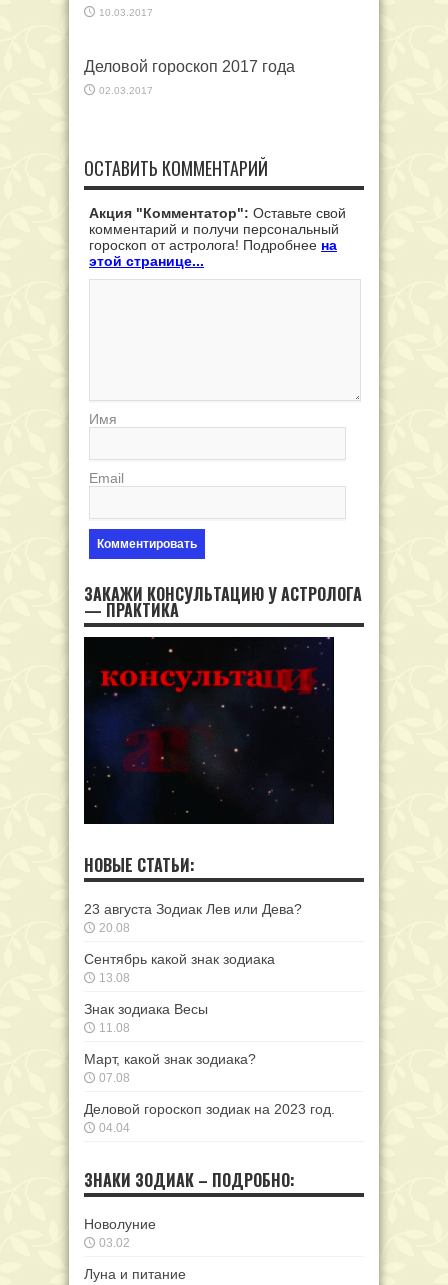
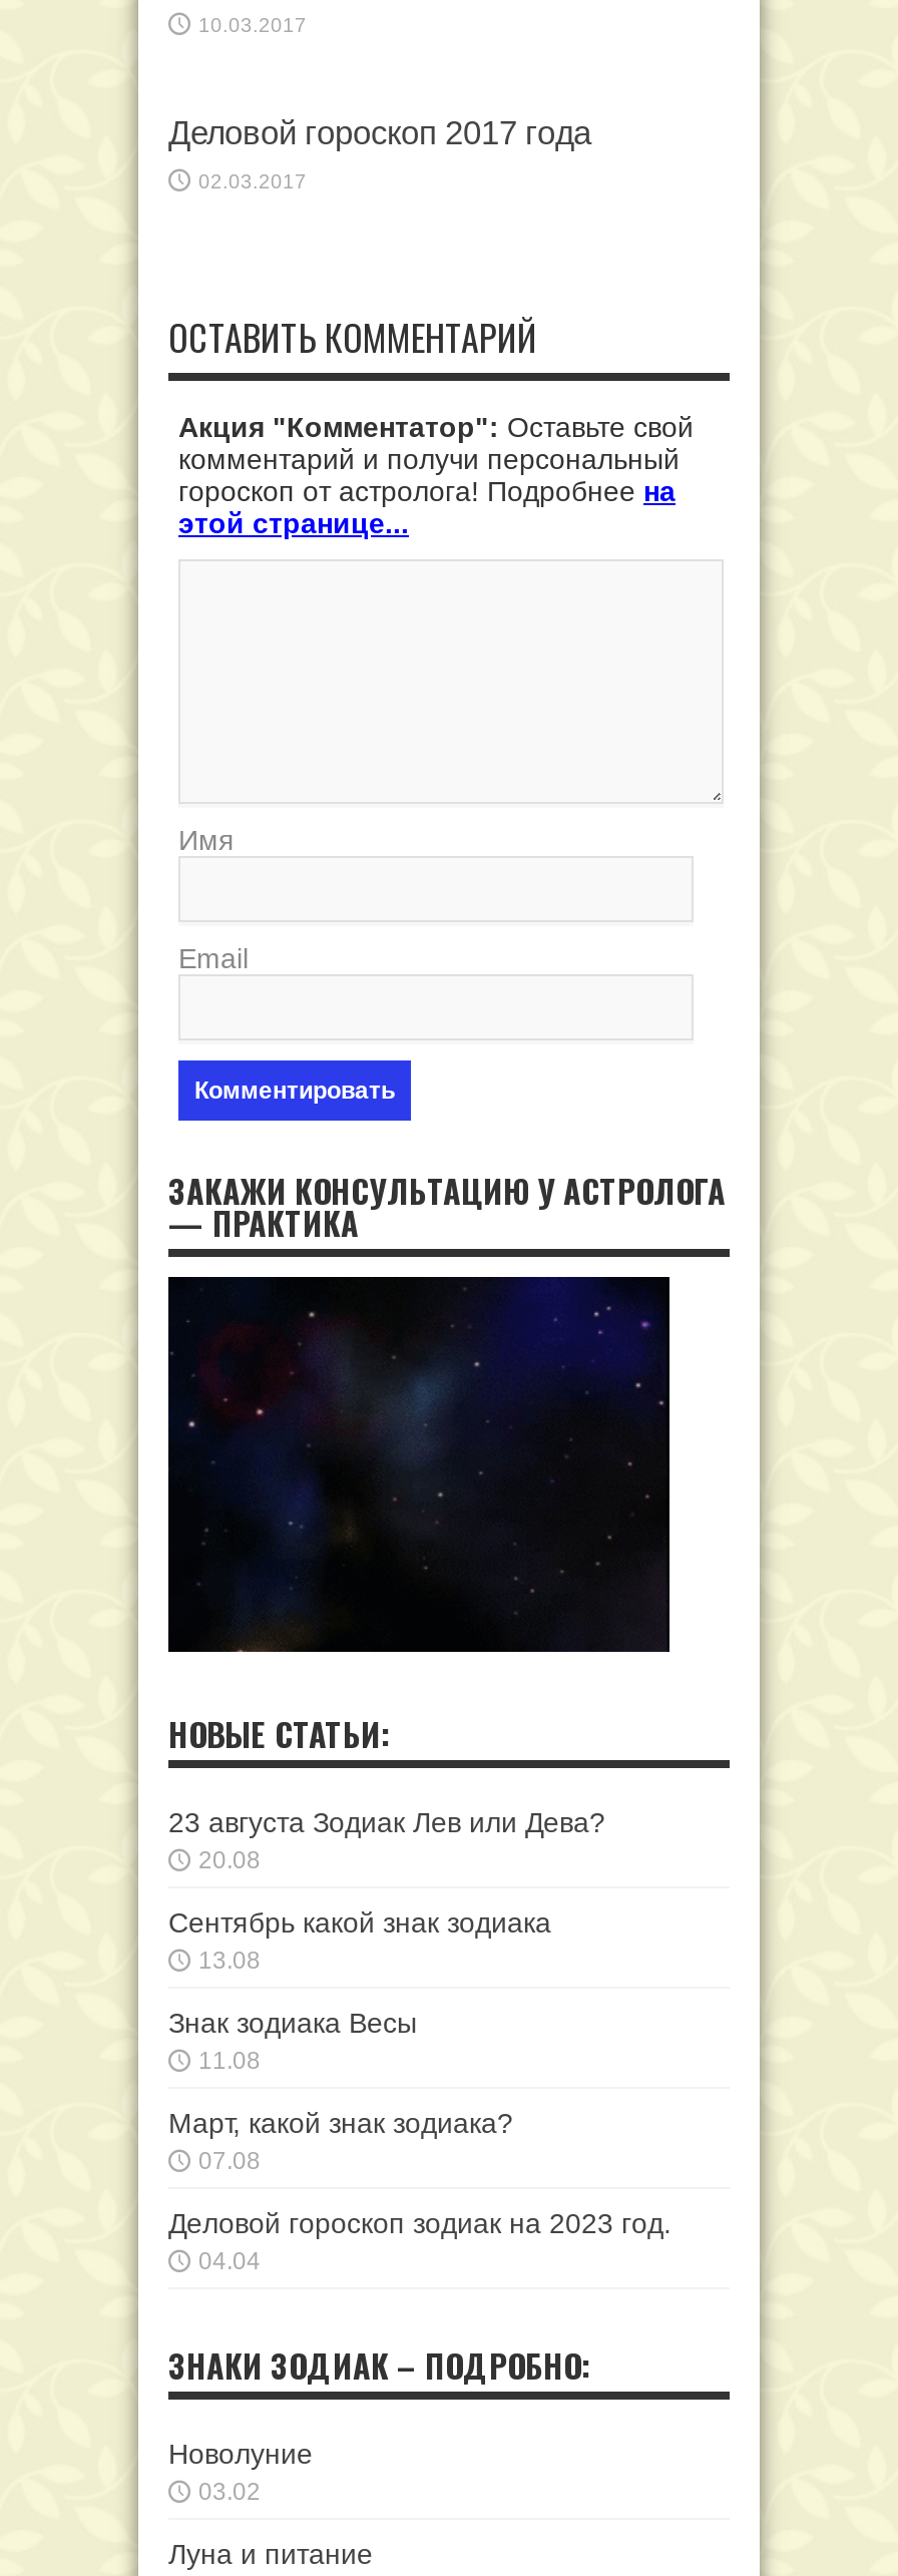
- [image]
+ [image]
